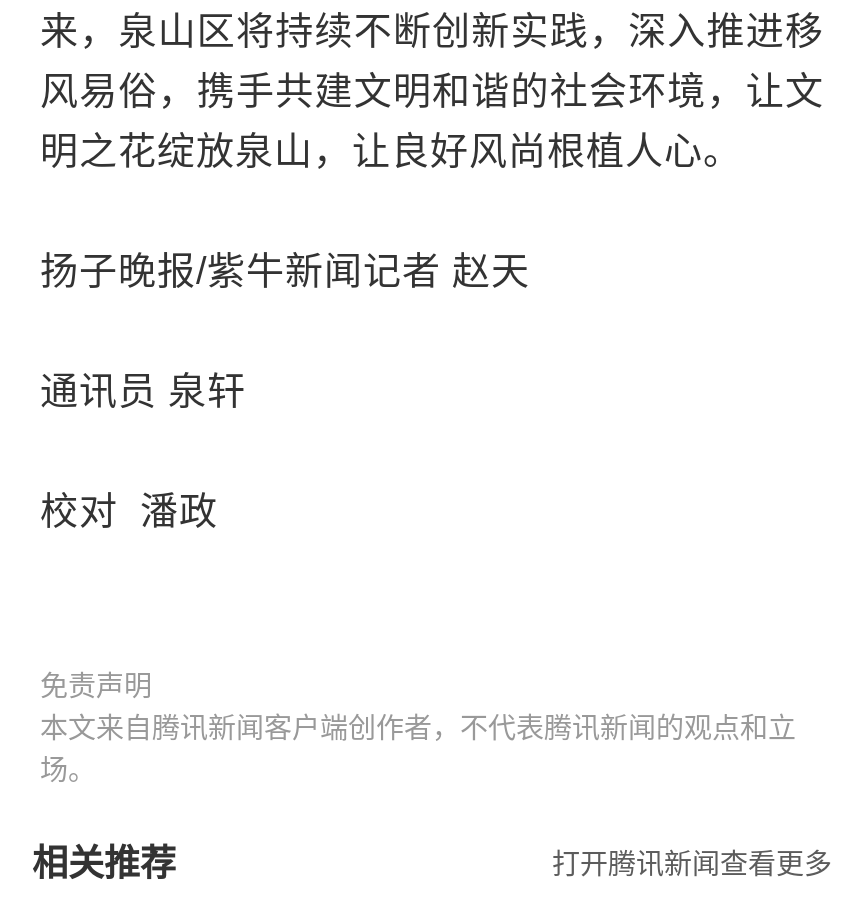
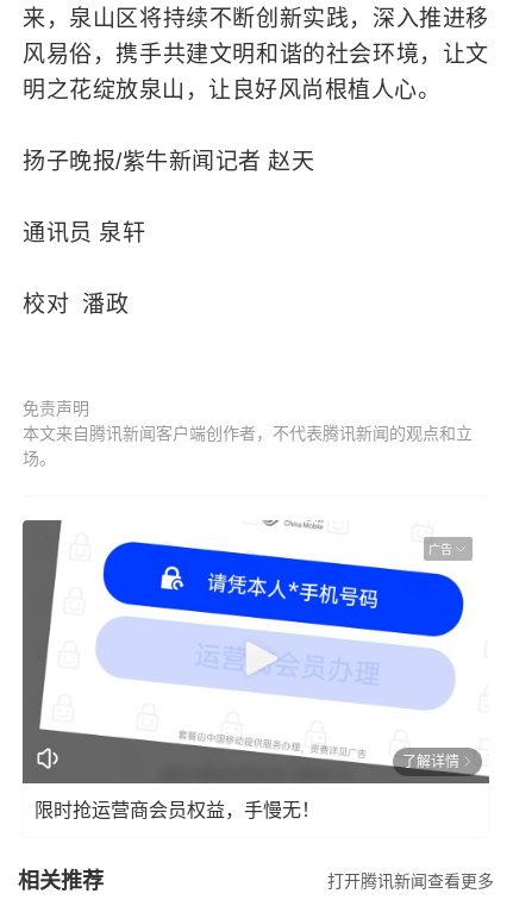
+ [image]
+ 广告

+ 了解详情
+ 限时抢运营商会员权益，手慢无！
